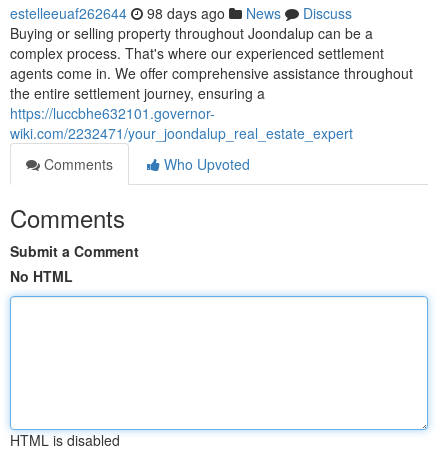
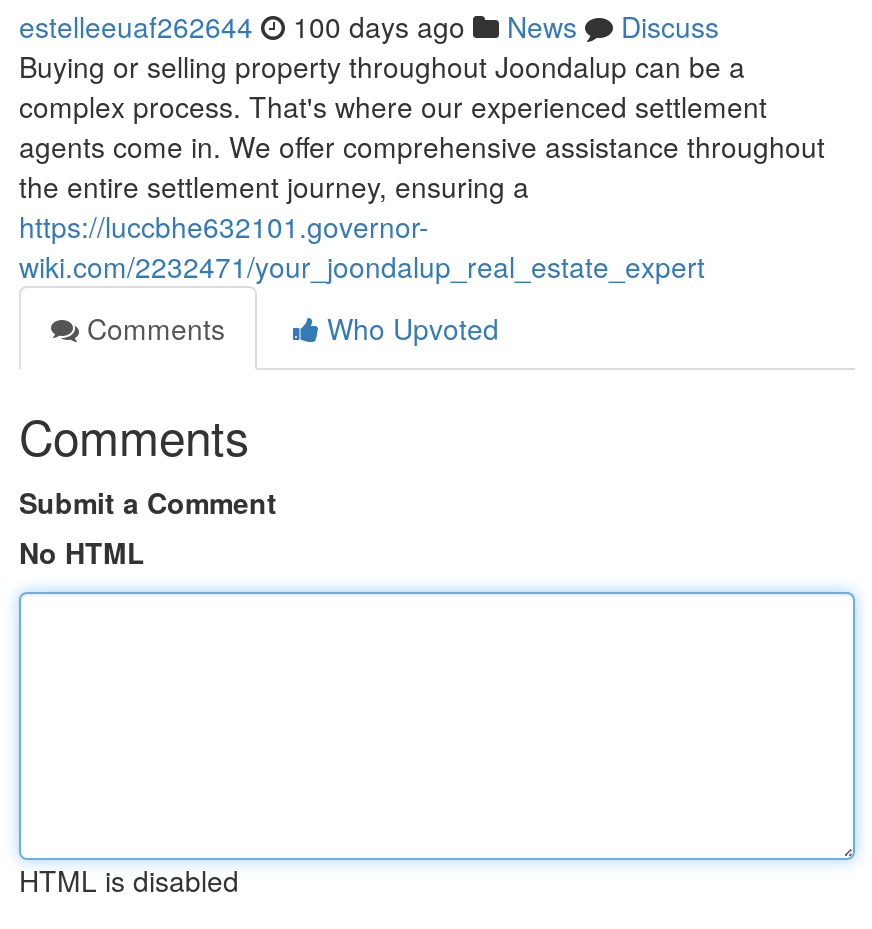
- estelleeuaf262644 98 days ago News Discuss
+ estelleeuaf262644 100 days ago News Discuss
